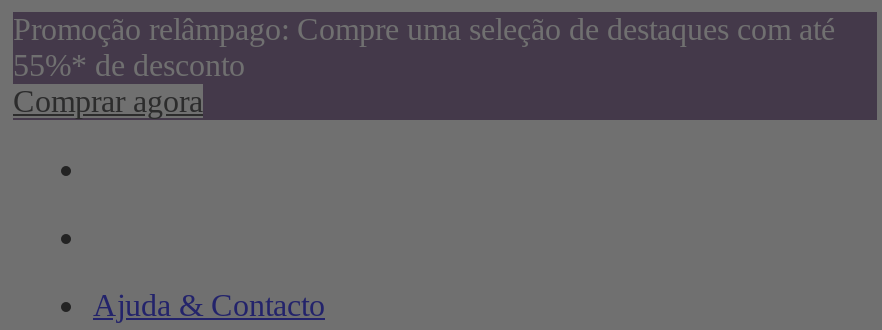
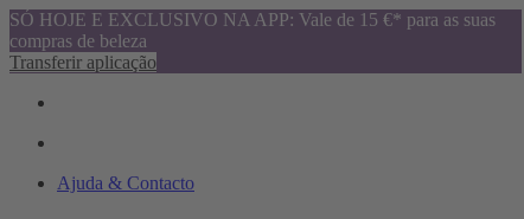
- Promoção relâmpago: Compre uma seleção de destaques com até
- 55%* de desconto
- Comprar agora
+ SÓ HOJE E EXCLUSIVO NA APP: Vale de 15 €* para as suas
+ compras de beleza
+ Transferir aplicação
